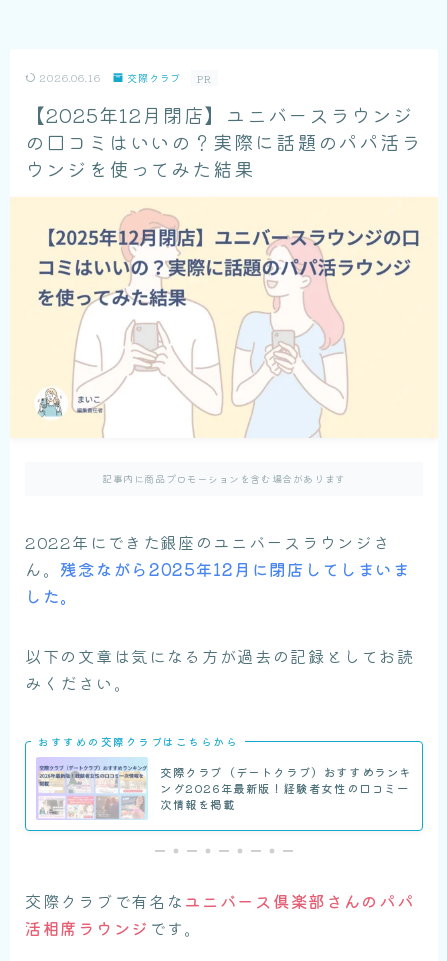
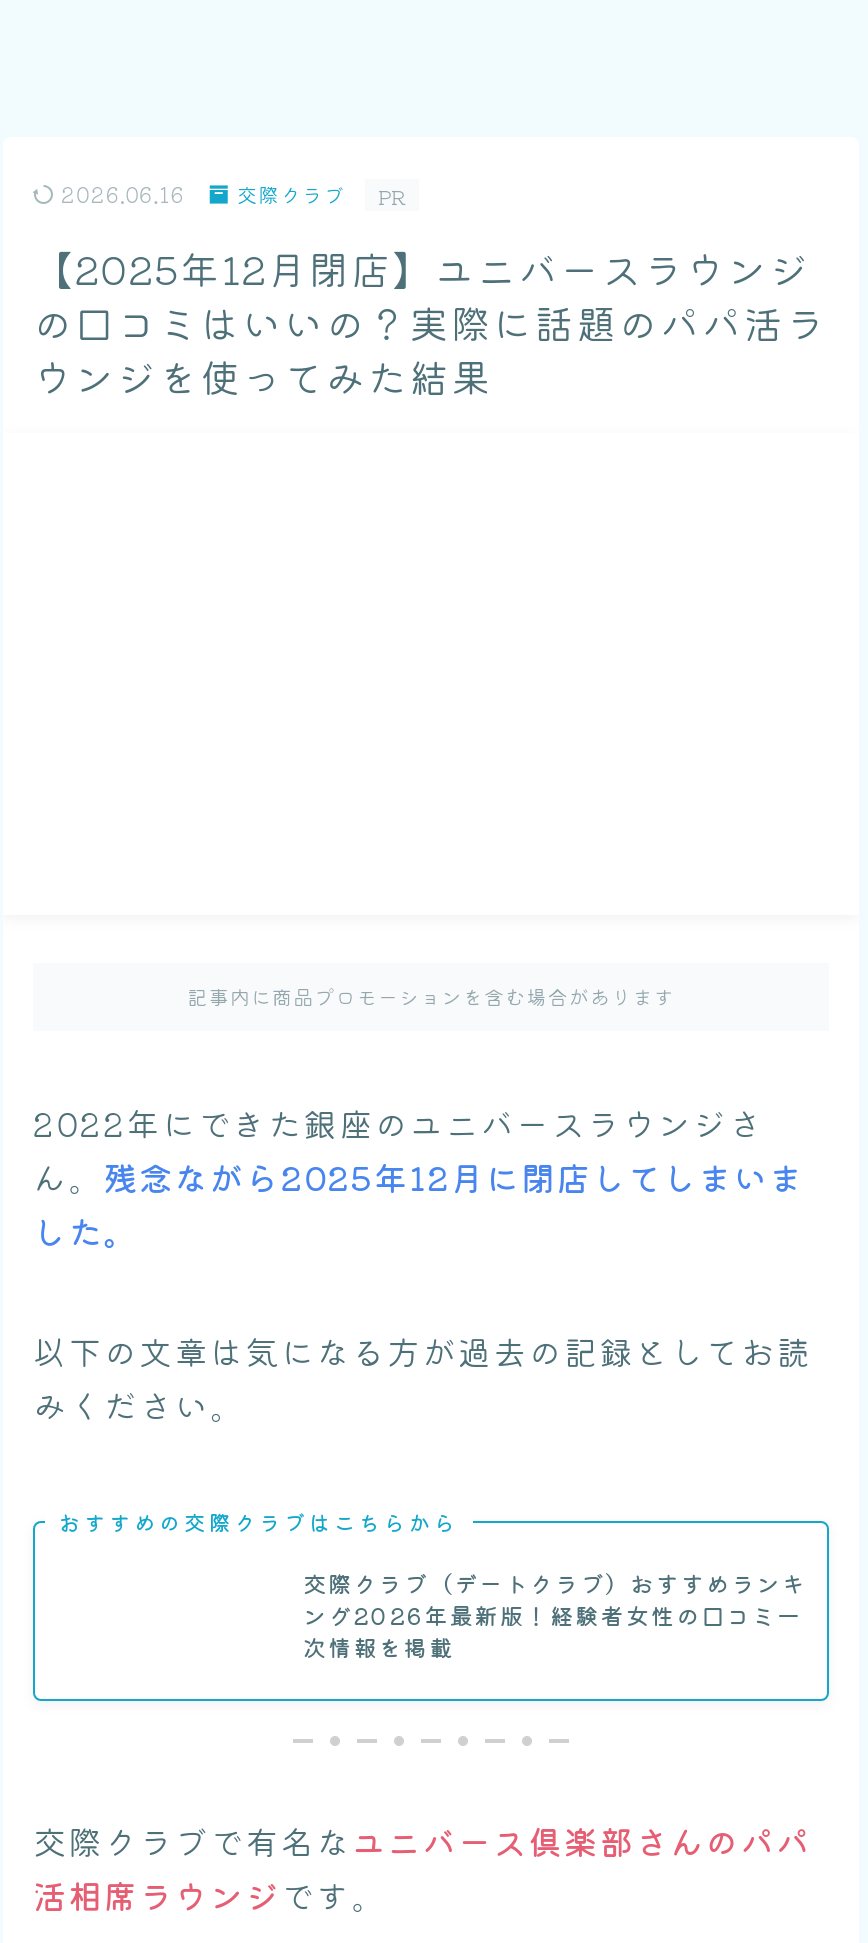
- [image]

- [image]
